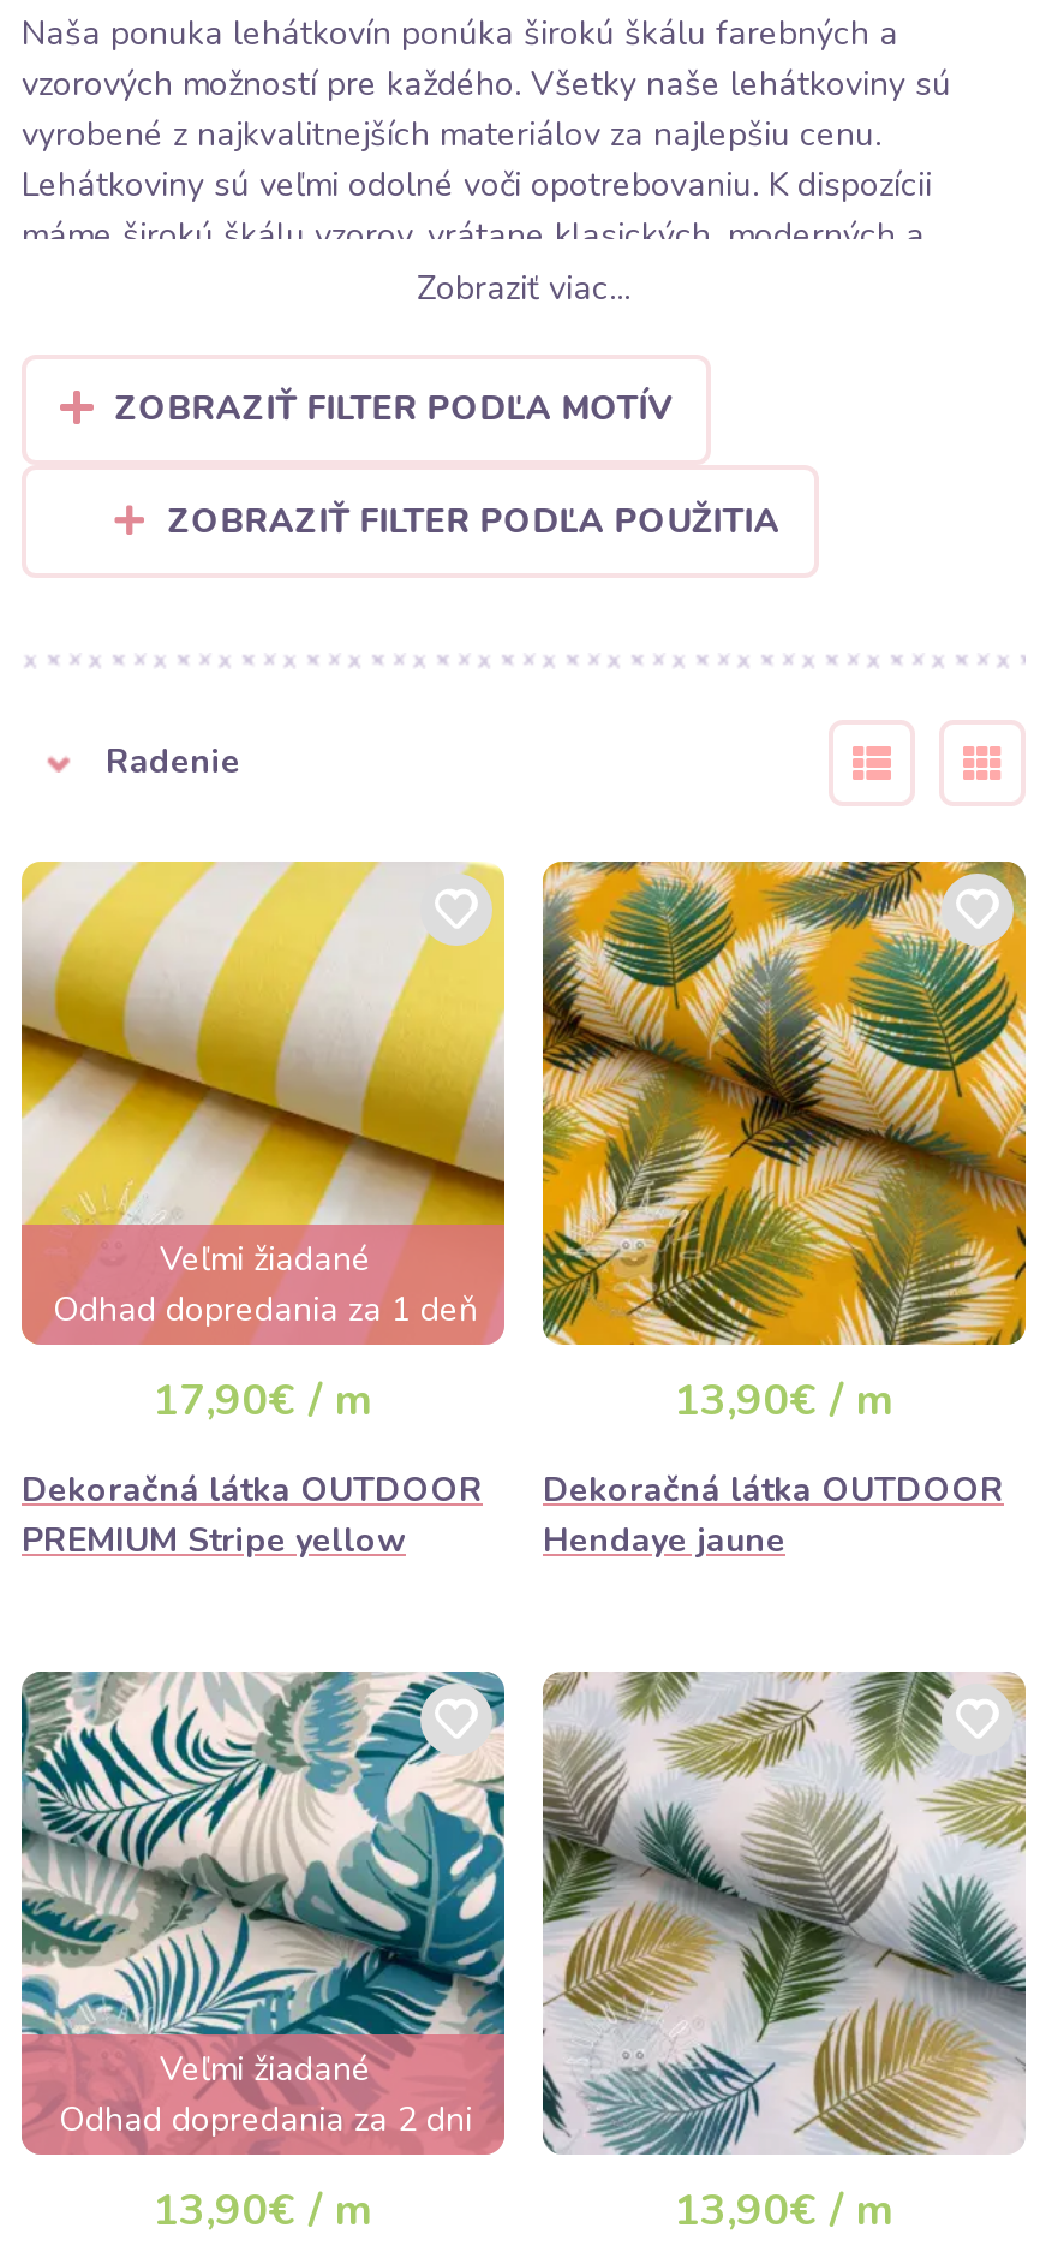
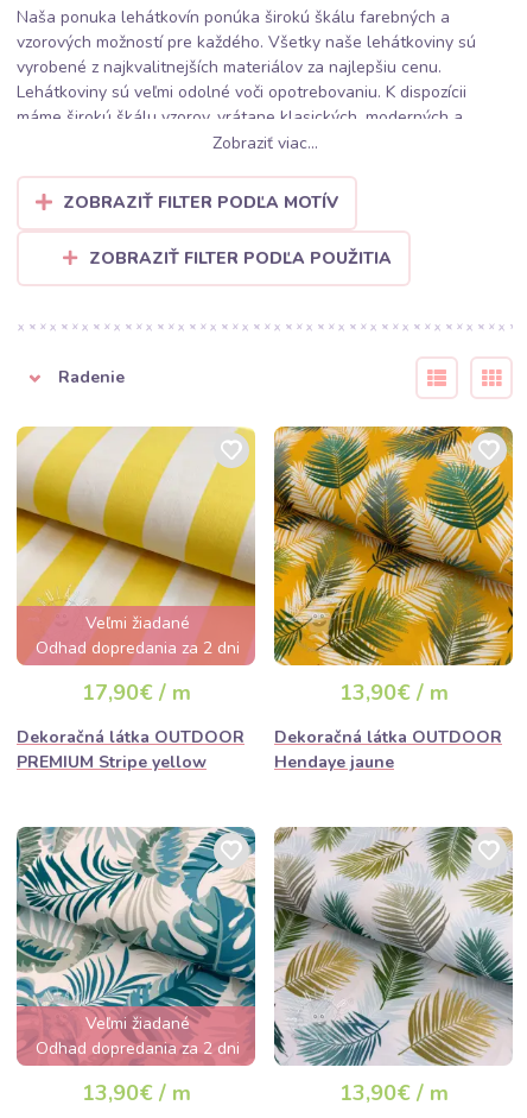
- Odhad dopredania za 1 deň
+ Odhad dopredania za 2 dni
